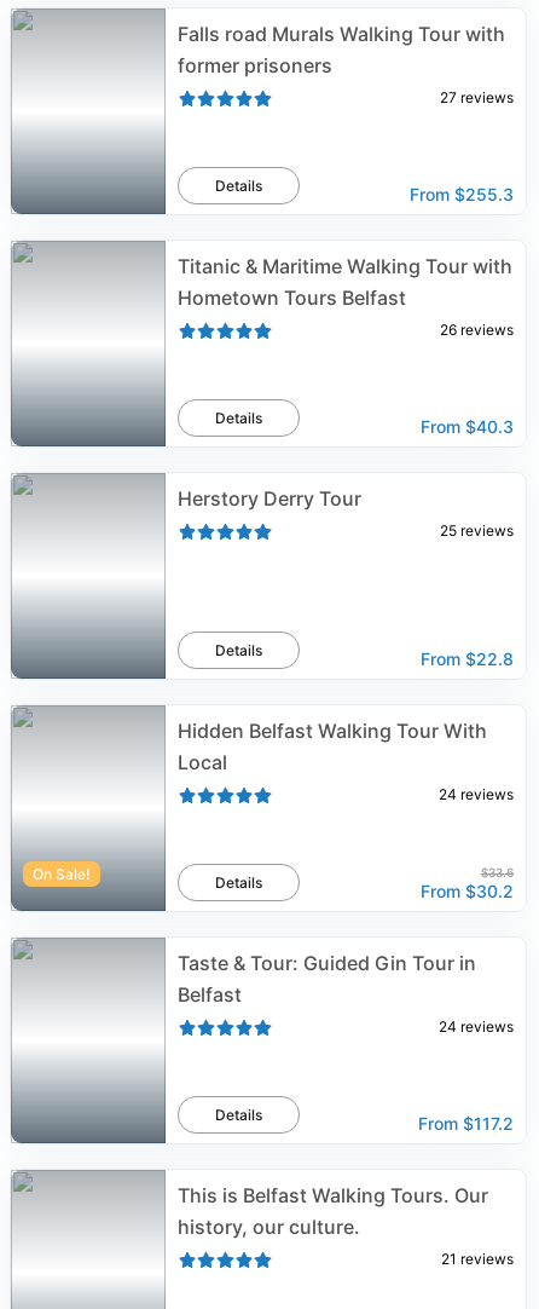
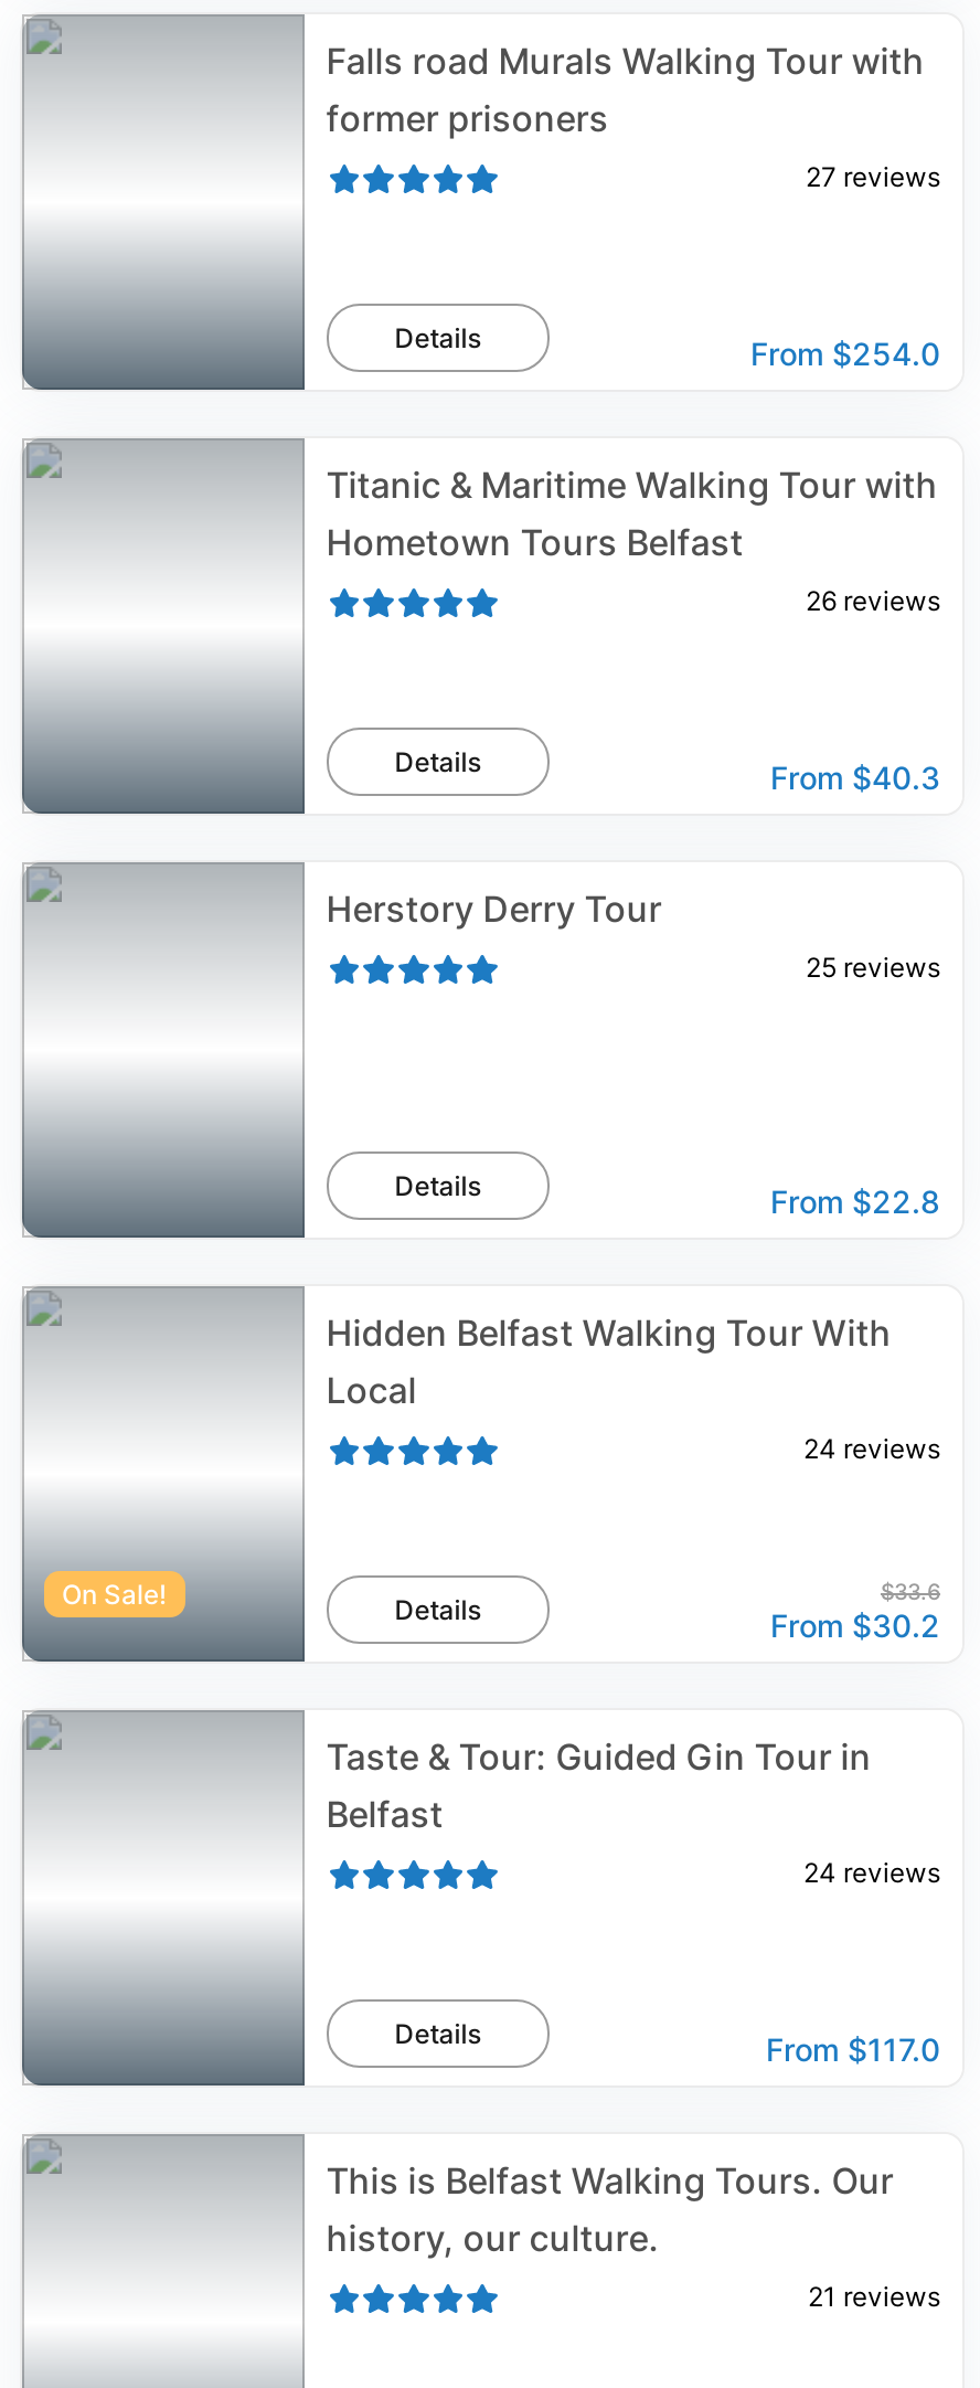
- From $255.3
+ From $254.0

- From $117.2
+ From $117.0
